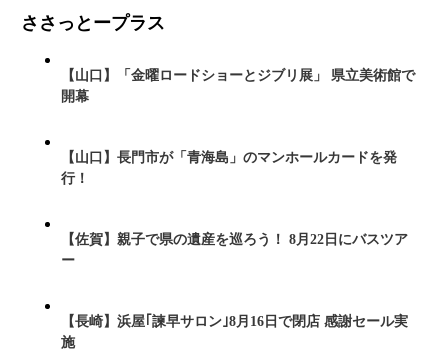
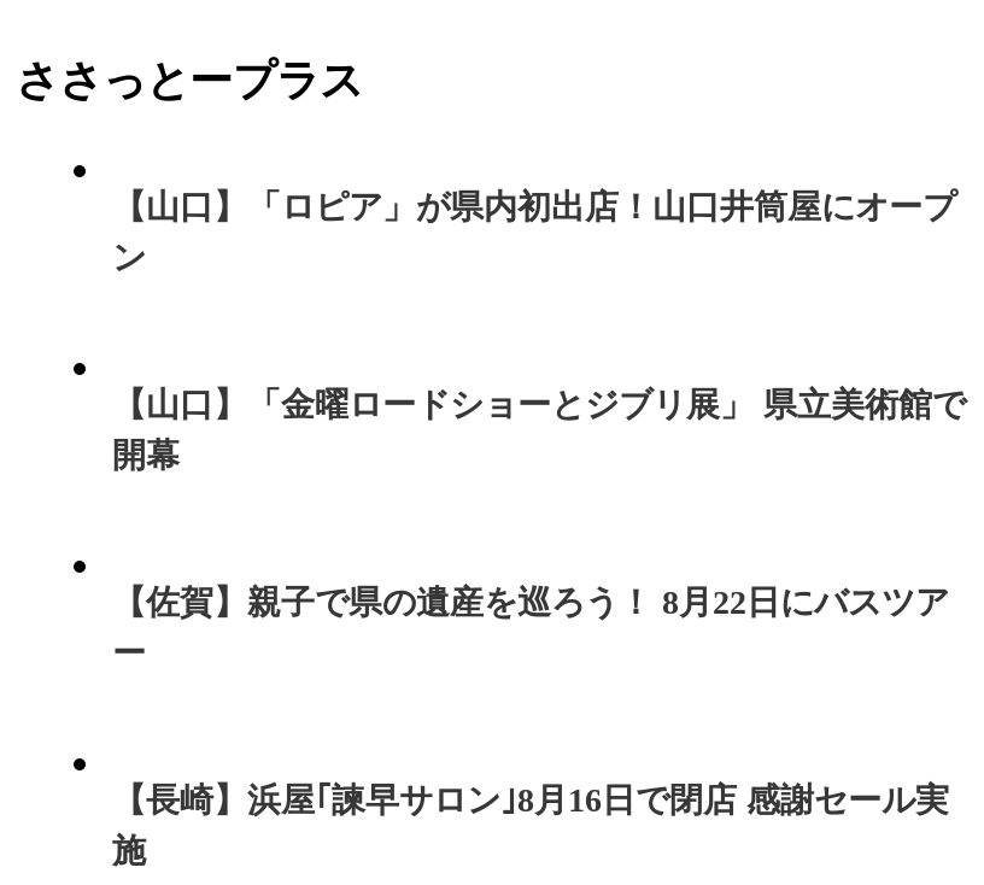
+ 【山口】「ロピア」が県内初出店！山口井筒屋にオープ
+ ン

moved down: 【山口】「金曜ロードショーとジブリ展」 県立美術館で | 開幕

- 【山口】長門市が「青海島」のマンホールカードを発
- 行！
